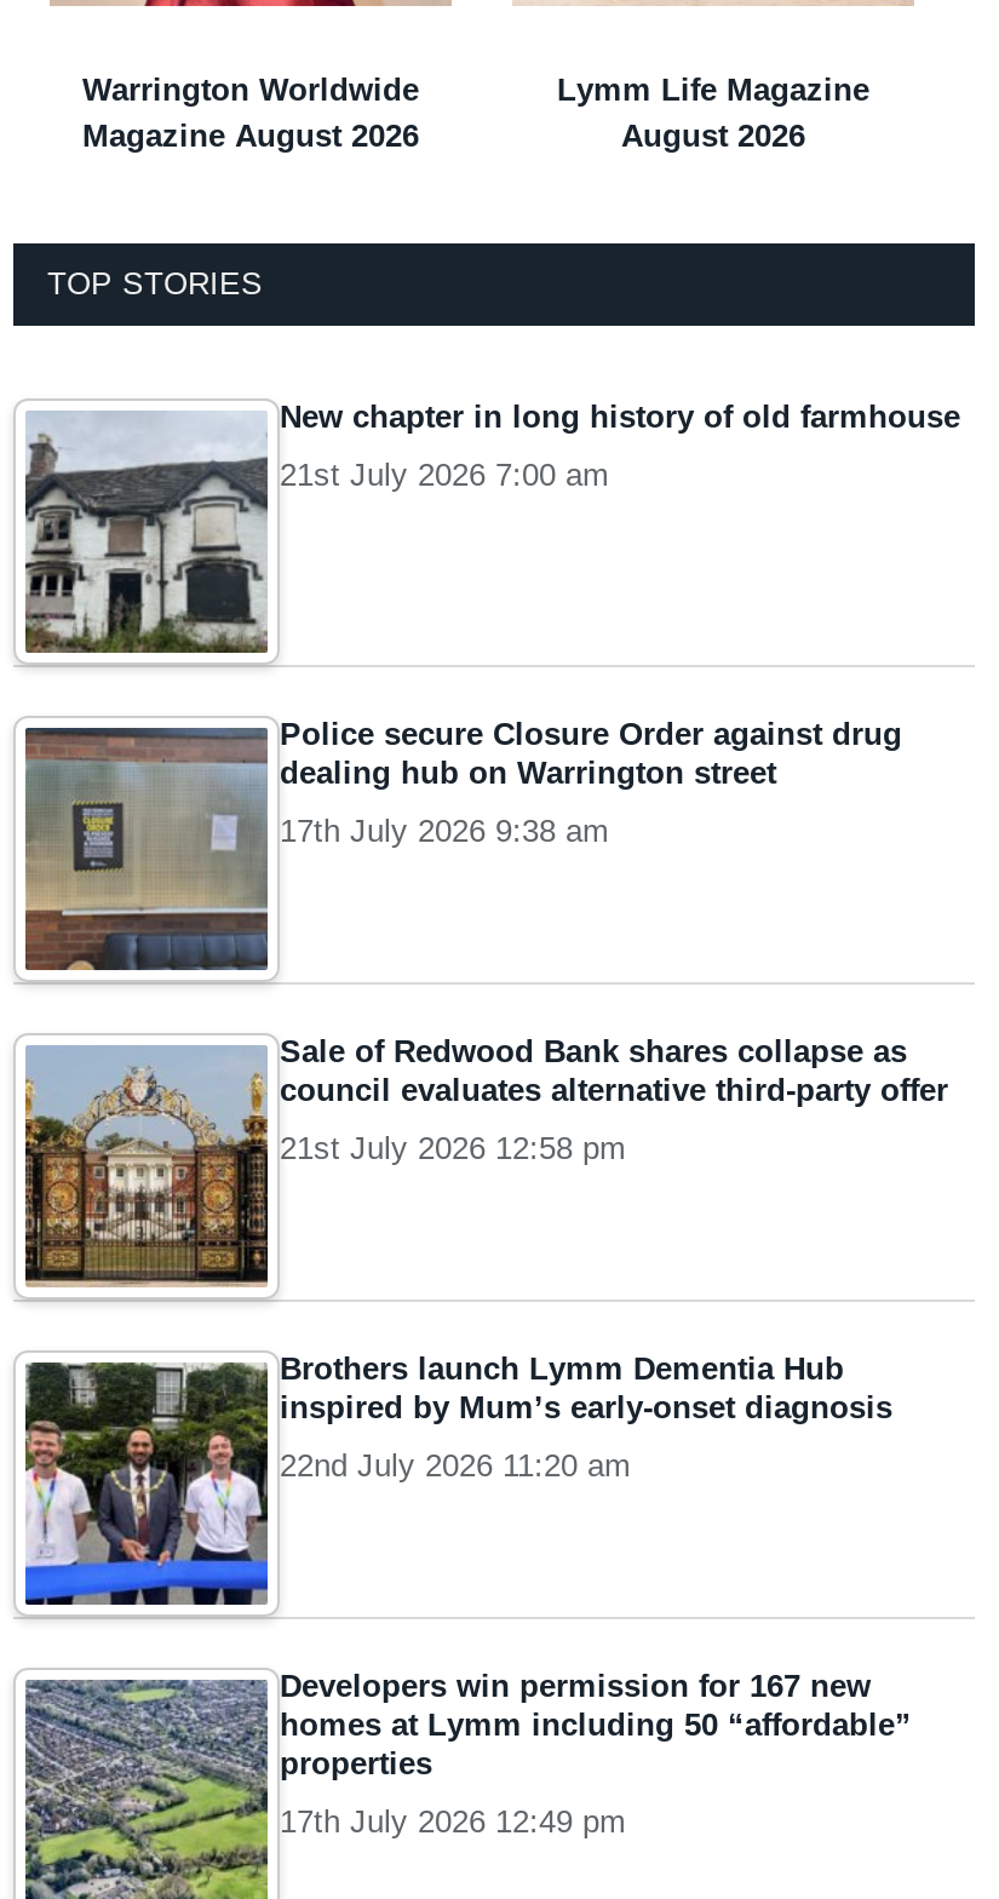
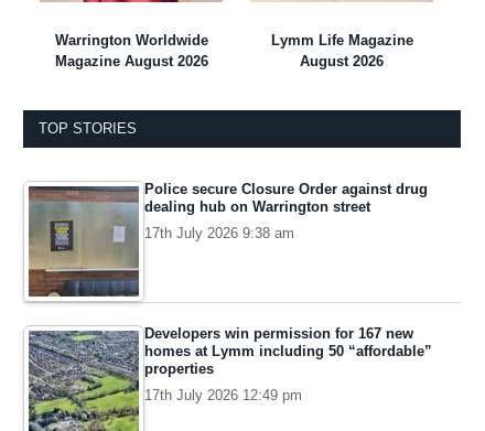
- [image]
- New chapter in long history of old farmhouse
- 21st July 2026 7:00 am

- [image]
- Sale of Redwood Bank shares collapse as
- council evaluates alternative third-party offer
- 21st July 2026 12:58 pm

- [image]
- Brothers launch Lymm Dementia Hub
- inspired by Mum’s early-onset diagnosis
- 22nd July 2026 11:20 am
